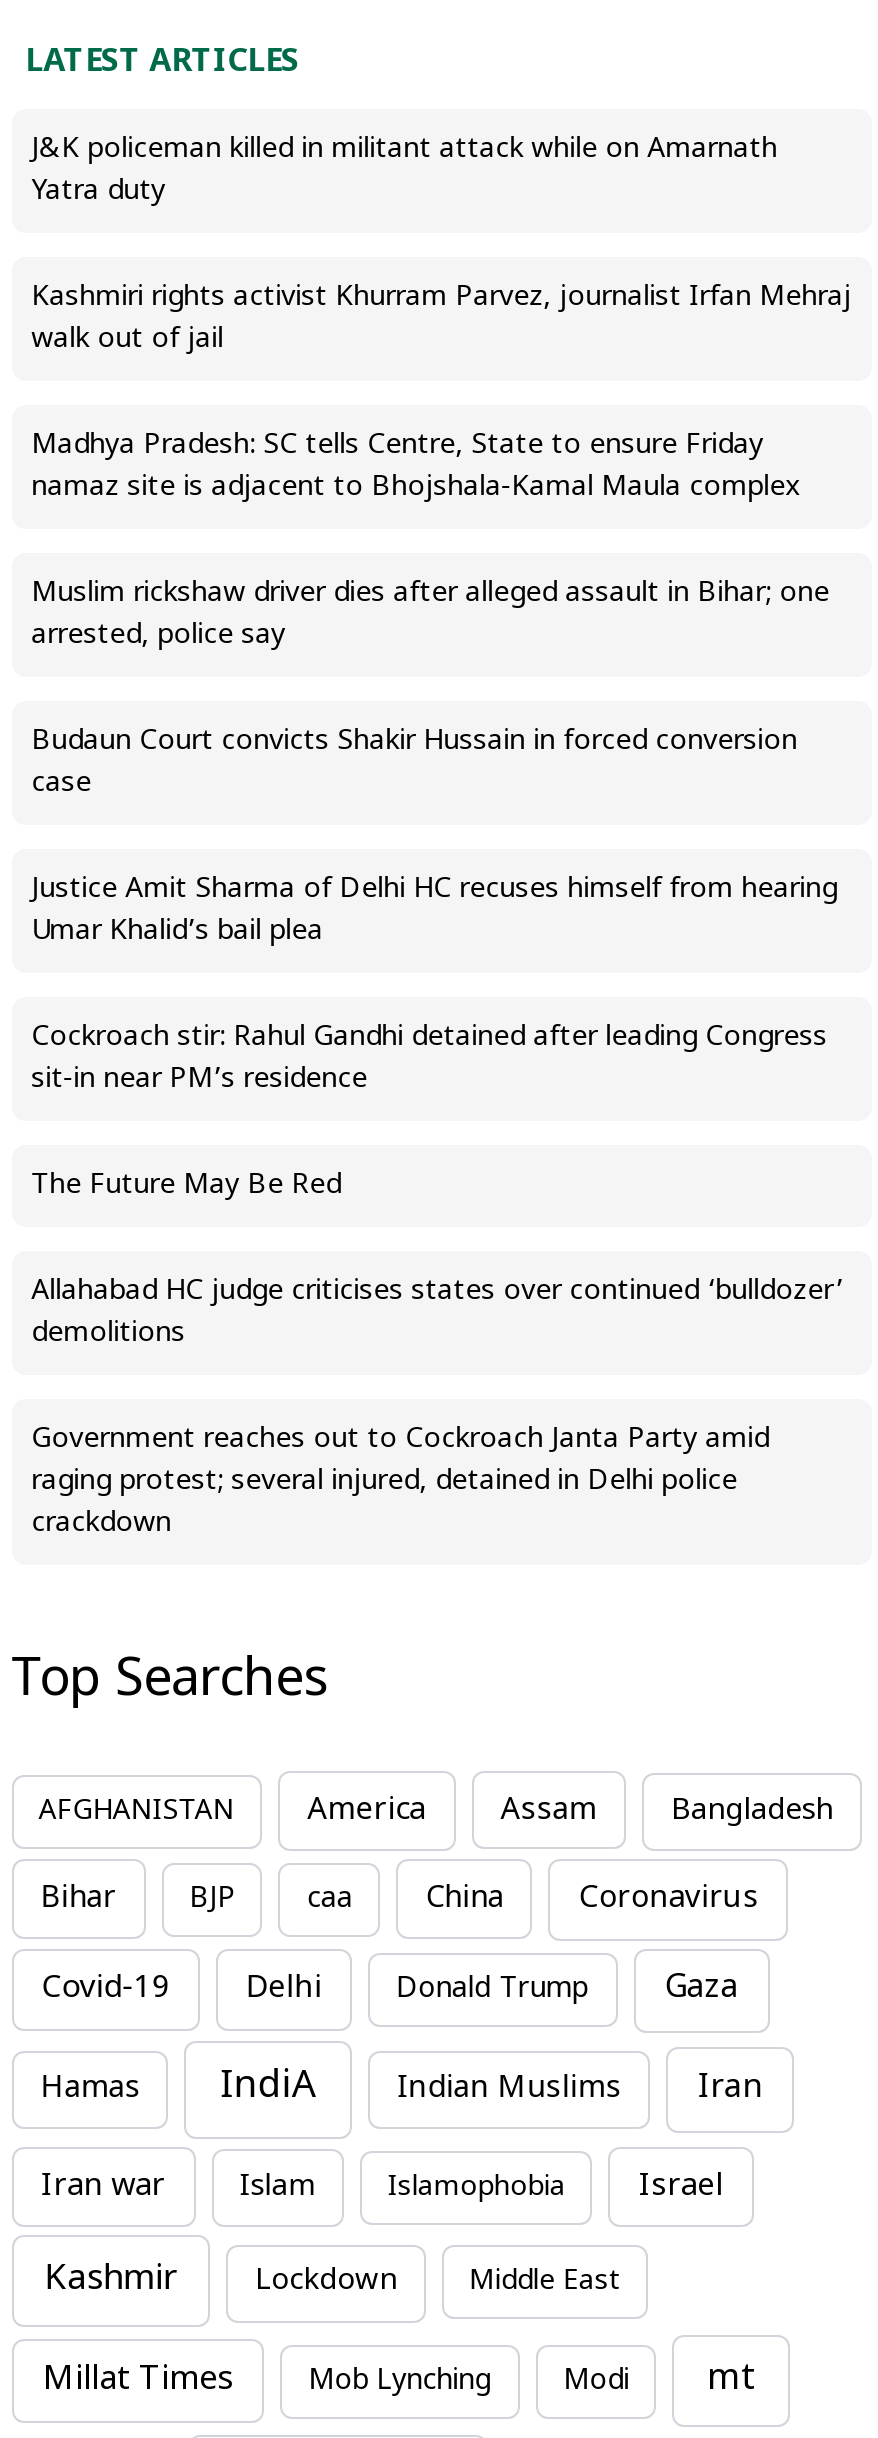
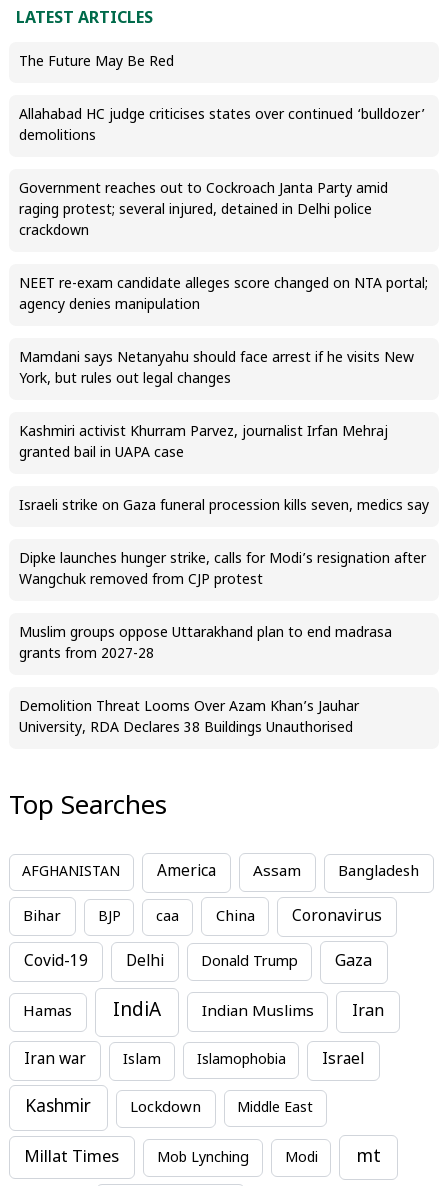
- J&K policeman killed in militant attack while on Amarnath
- Yatra duty
- Kashmiri rights activist Khurram Parvez, journalist Irfan Mehraj
- walk out of jail
- Madhya Pradesh: SC tells Centre, State to ensure Friday
- namaz site is adjacent to Bhojshala-Kamal Maula complex
- Muslim rickshaw driver dies after alleged assault in Bihar; one
- arrested, police say
- Budaun Court convicts Shakir Hussain in forced conversion
- case
- Justice Amit Sharma of Delhi HC recuses himself from hearing
- Umar Khalid’s bail plea
- Cockroach stir: Rahul Gandhi detained after leading Congress
- sit-in near PM’s residence

moved up: The Future May Be Red | Allahabad HC judge criticises states over continued ‘bulldozer’ | demolitions | Government reaches out to Cockroach Janta Party amid | raging protest; several injured, detained in Delhi police | crackdown

+ NEET re-exam candidate alleges score changed on NTA portal;
+ agency denies manipulation
+ Mamdani says Netanyahu should face arrest if he visits New
+ York, but rules out legal changes
+ Kashmiri activist Khurram Parvez, journalist Irfan Mehraj
+ granted bail in UAPA case
+ Israeli strike on Gaza funeral procession kills seven, medics say
+ Dipke launches hunger strike, calls for Modi’s resignation after
+ Wangchuk removed from CJP protest
+ Muslim groups oppose Uttarakhand plan to end madrasa
+ grants from 2027-28
+ Demolition Threat Looms Over Azam Khan’s Jauhar
+ University, RDA Declares 38 Buildings Unauthorised
